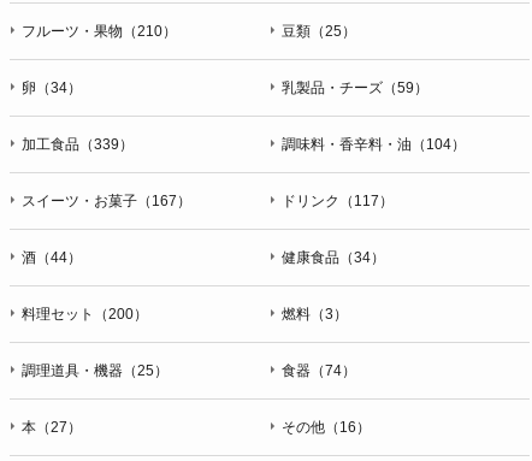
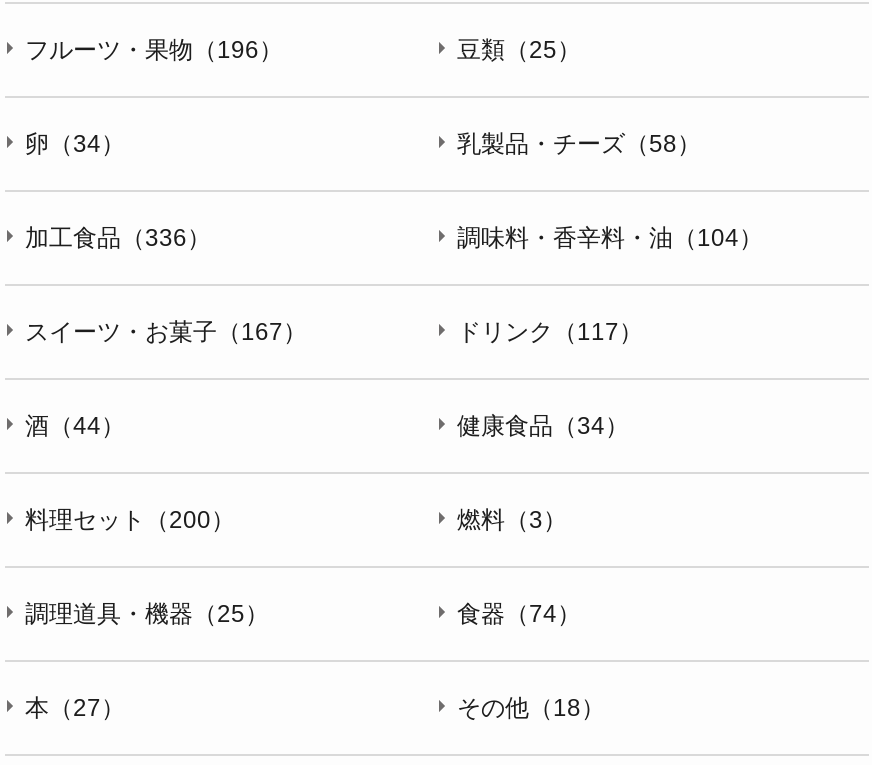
- フルーツ・果物（210）
+ フルーツ・果物（196）

- 乳製品・チーズ（59）
+ 乳製品・チーズ（58）

- 加工食品（339）
+ 加工食品（336）

- その他（16）
+ その他（18）
